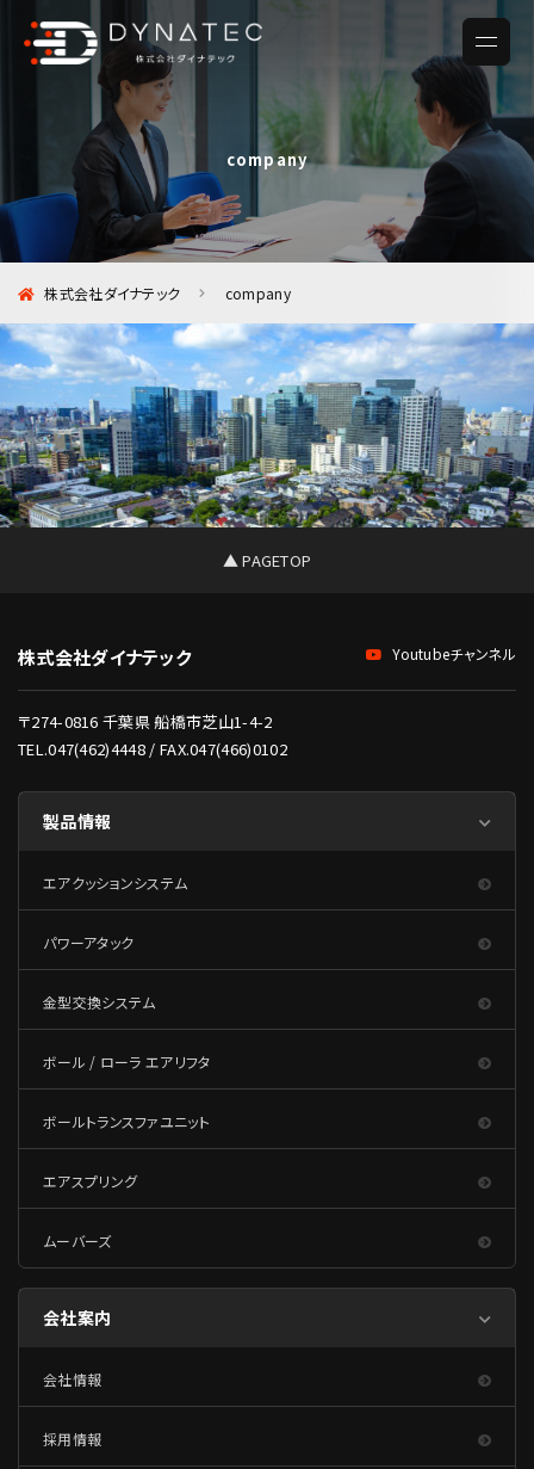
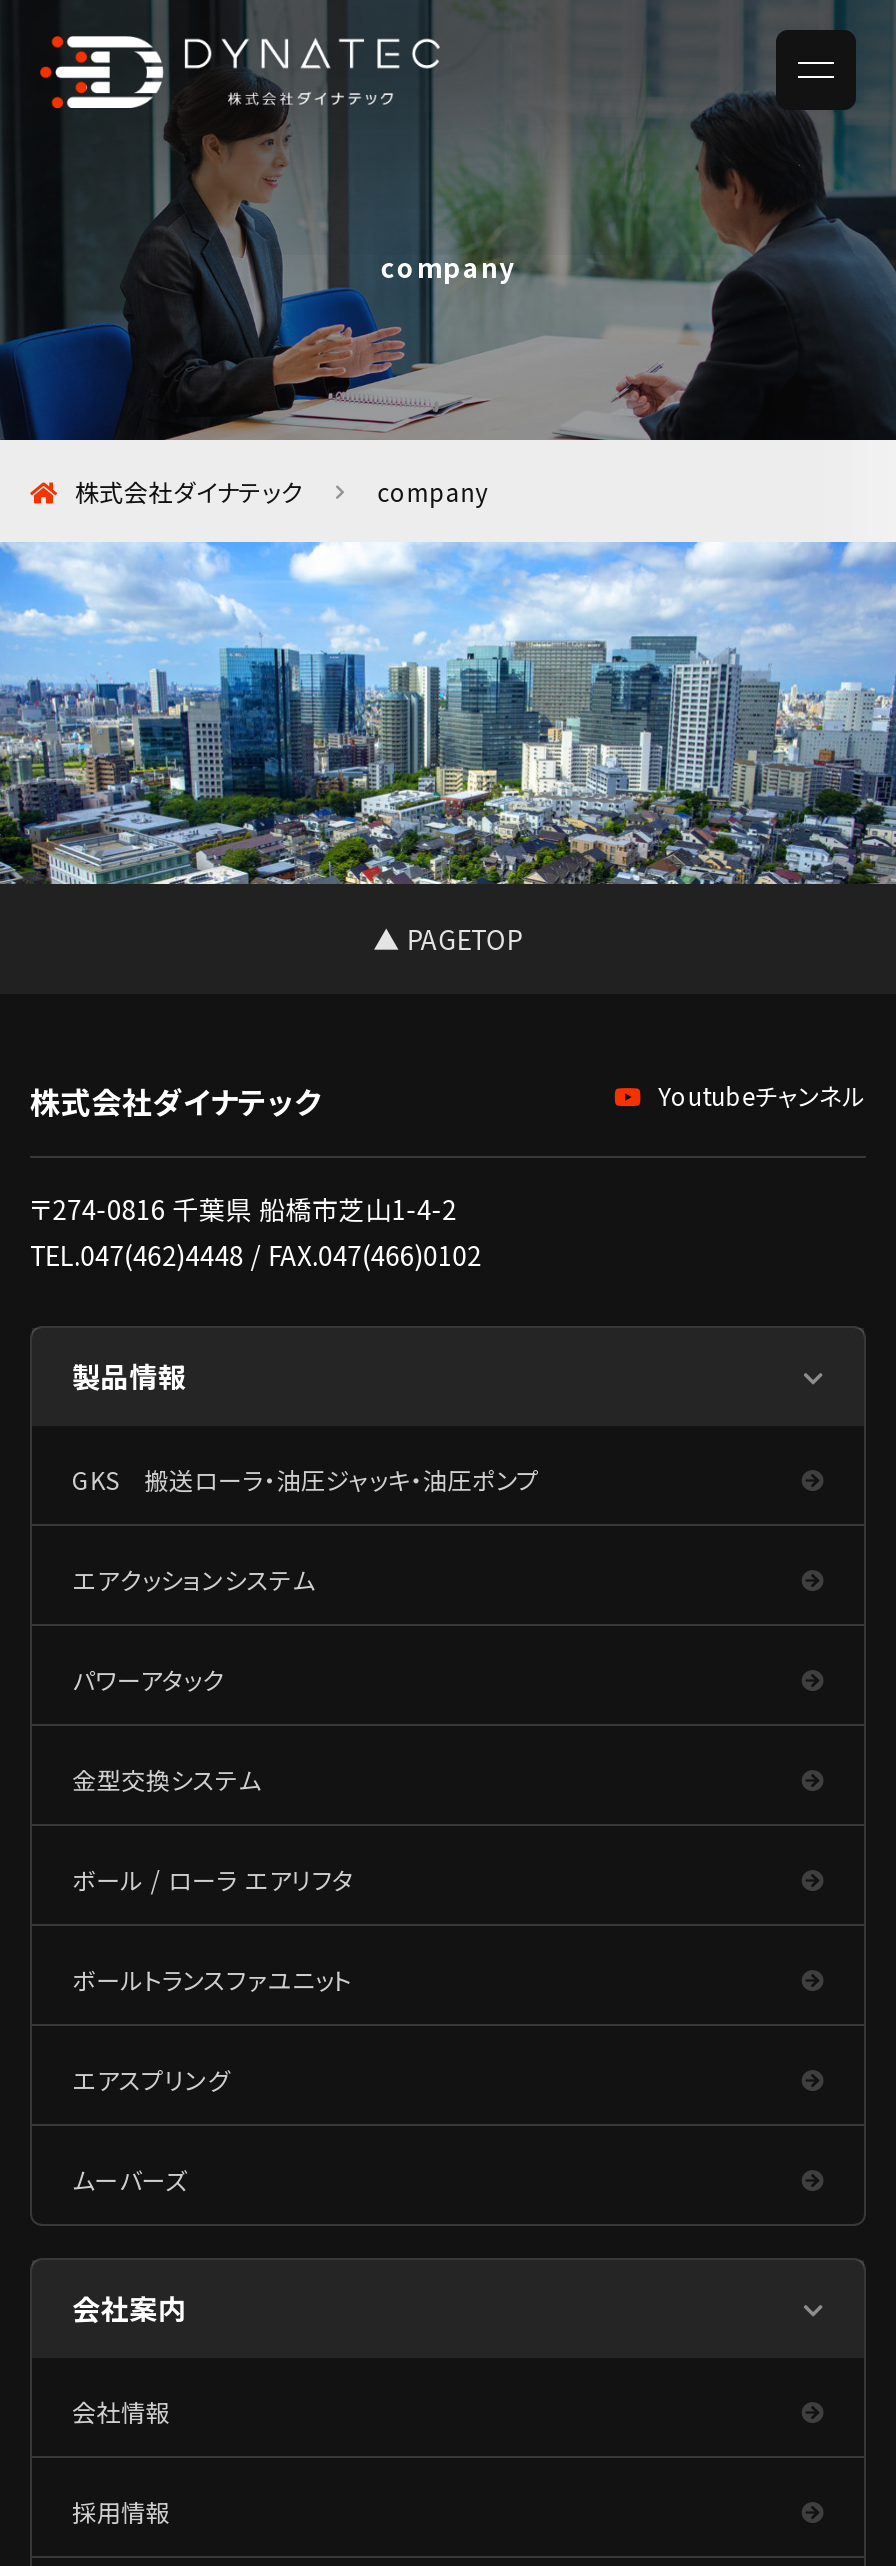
+ GKS 搬送ローラ・油圧ジャッキ・油圧ポンプ
